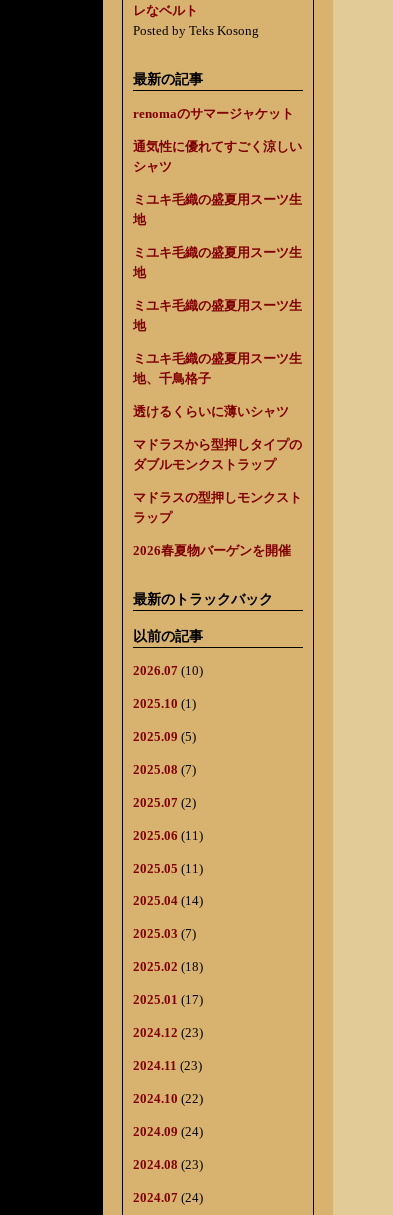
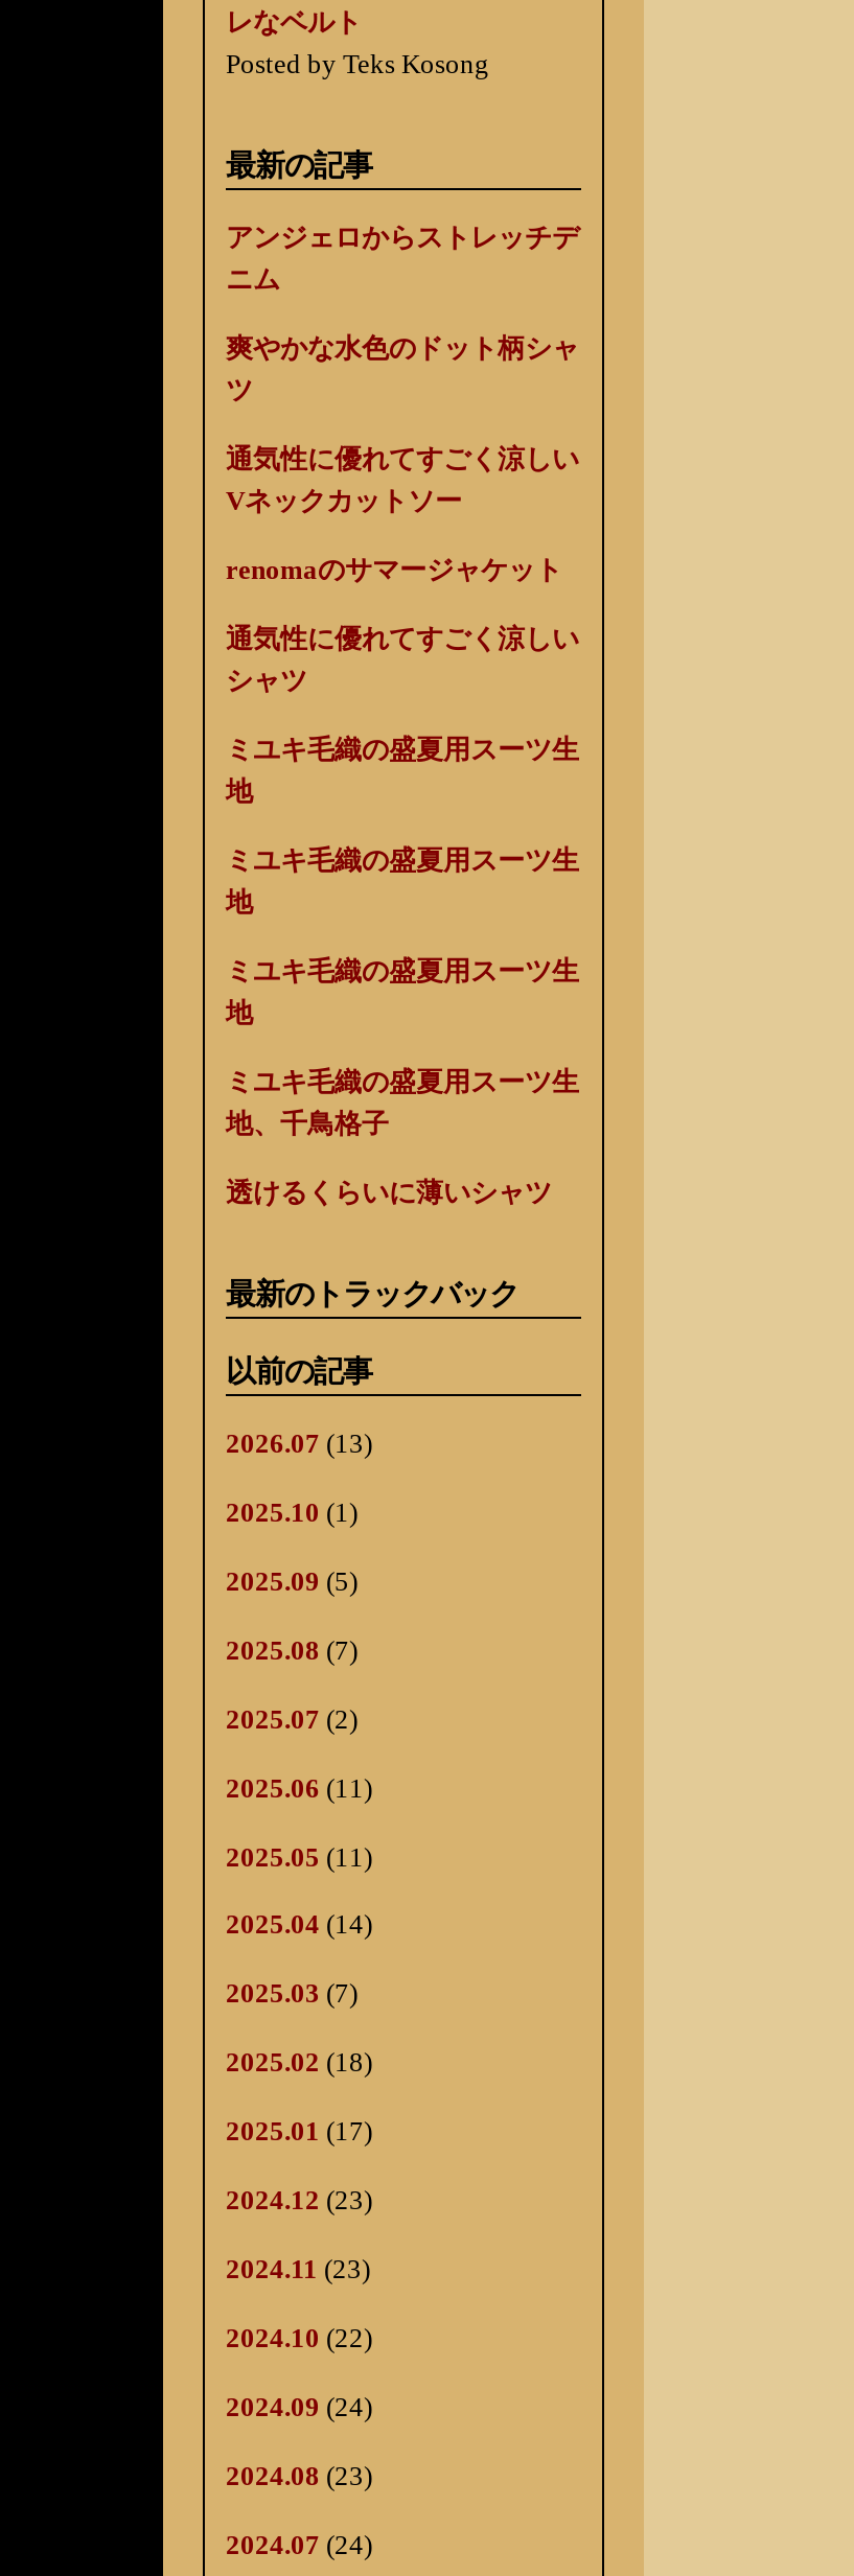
+ アンジェロからストレッチデ
+ ニム
+ 爽やかな水色のドット柄シャ
+ ツ
+ 通気性に優れてすごく涼しい
+ Vネックカットソー

moved down: renomaのサマージャケット | 通気性に優れてすごく涼しい | シャツ | ... | 地、千鳥格子 | 透けるくらいに薄いシャツ

- マドラスから型押しタイプの
- ダブルモンクストラップ
- マドラスの型押しモンクスト
- ラップ
- 2026春夏物バーゲンを開催

- 2026.07 (10)
+ 2026.07 (13)
